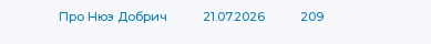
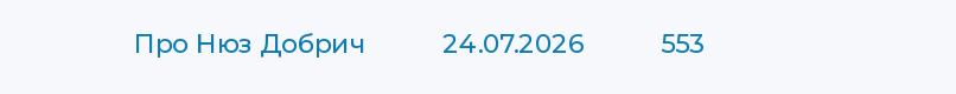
- 21.07.2026
+ 24.07.2026

- 209
+ 553
